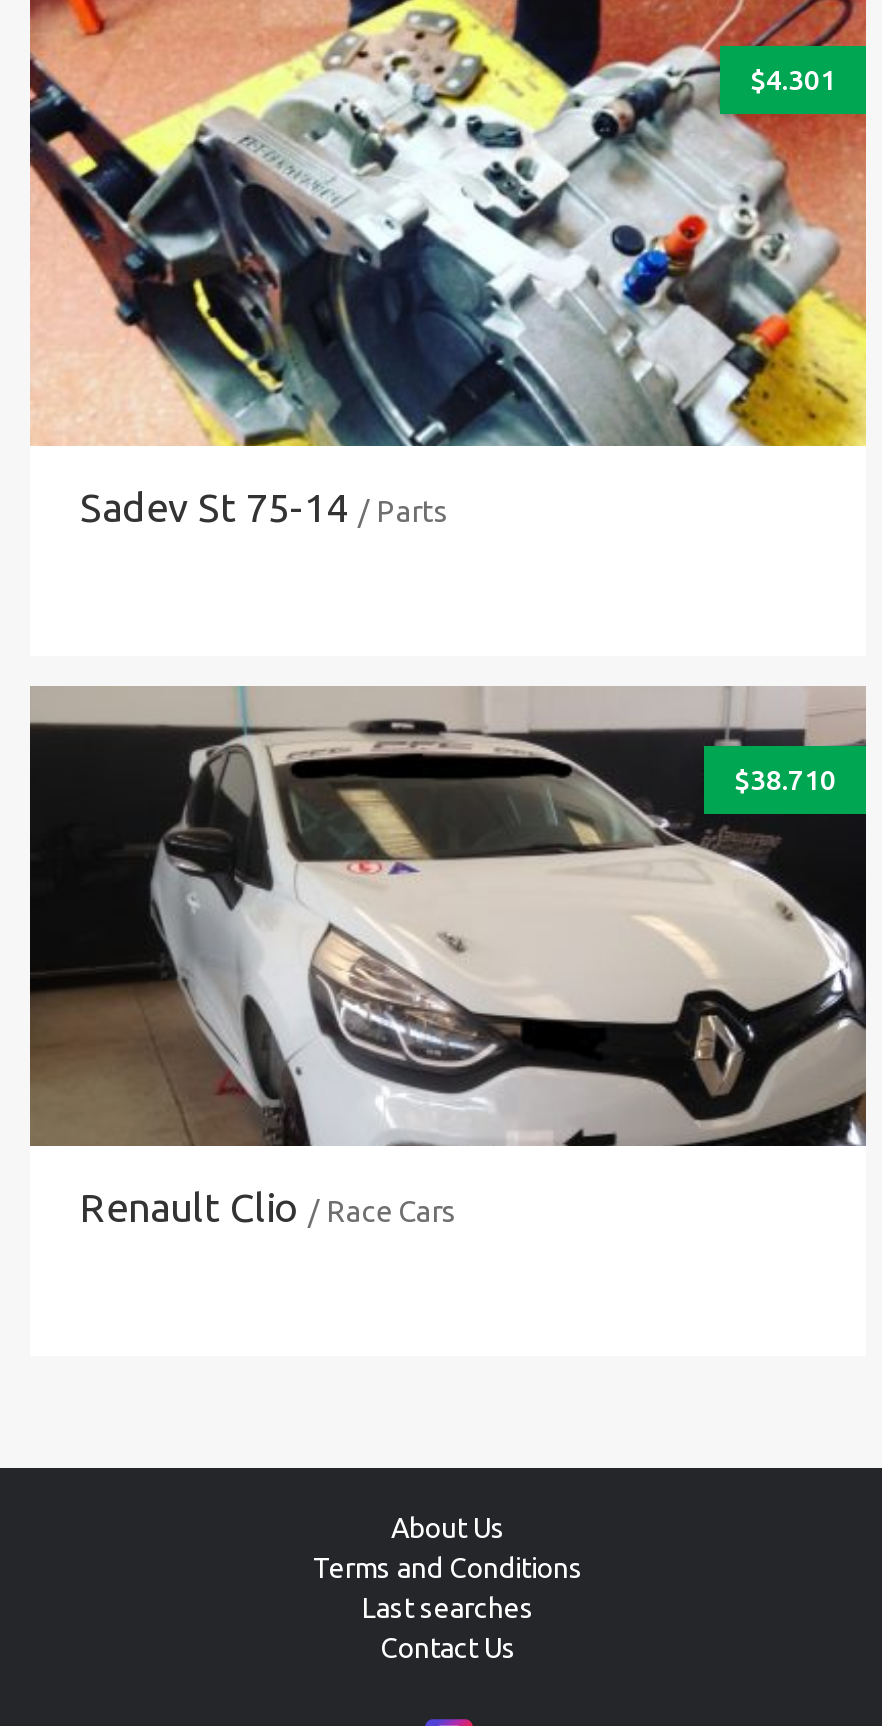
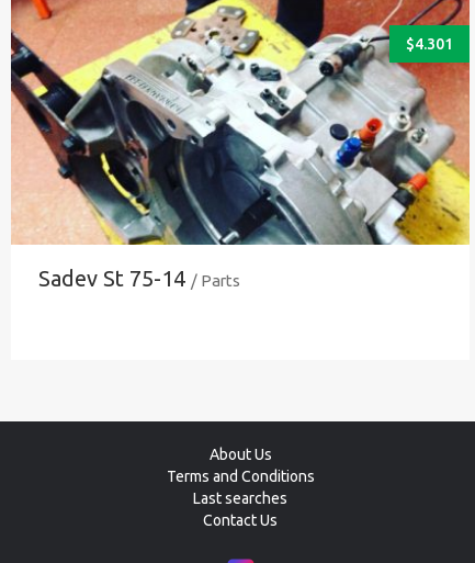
- [image]
- $38.710

- Renault Clio / Race Cars
